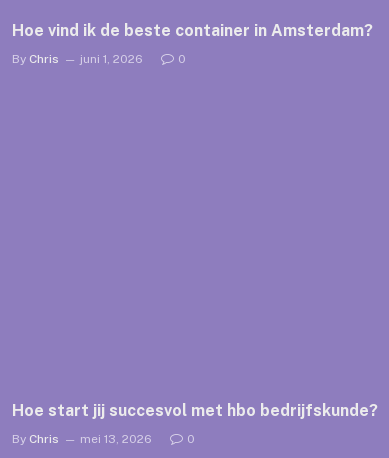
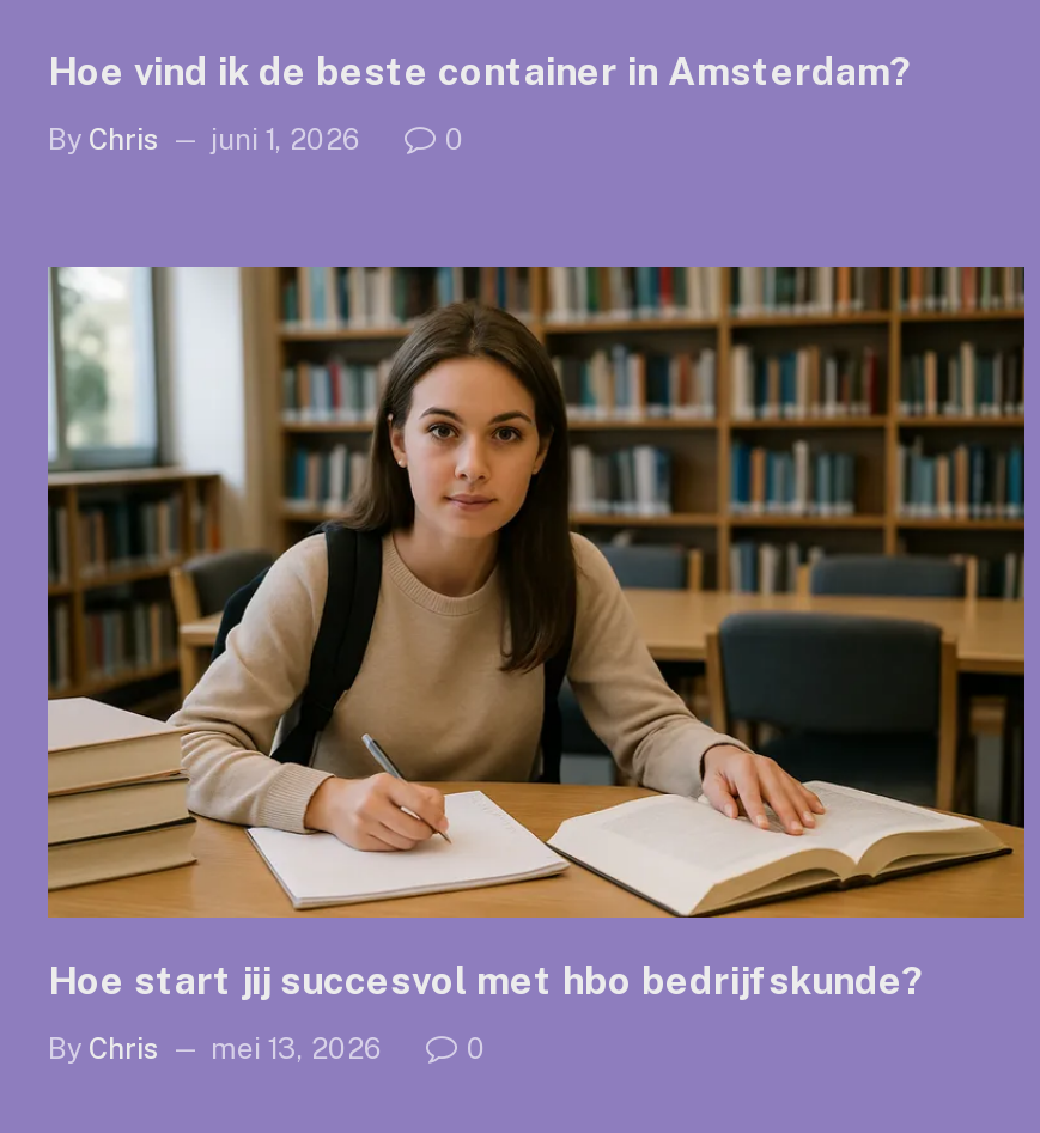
+ [image]
